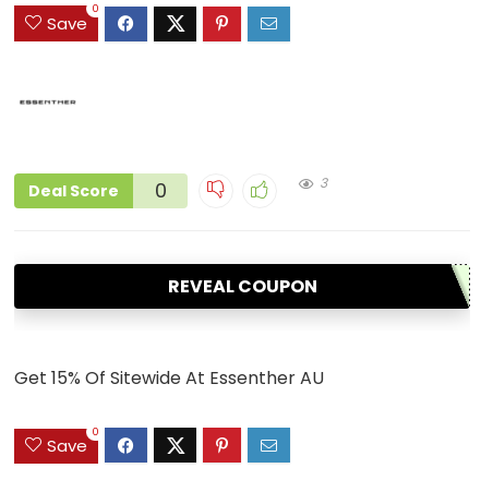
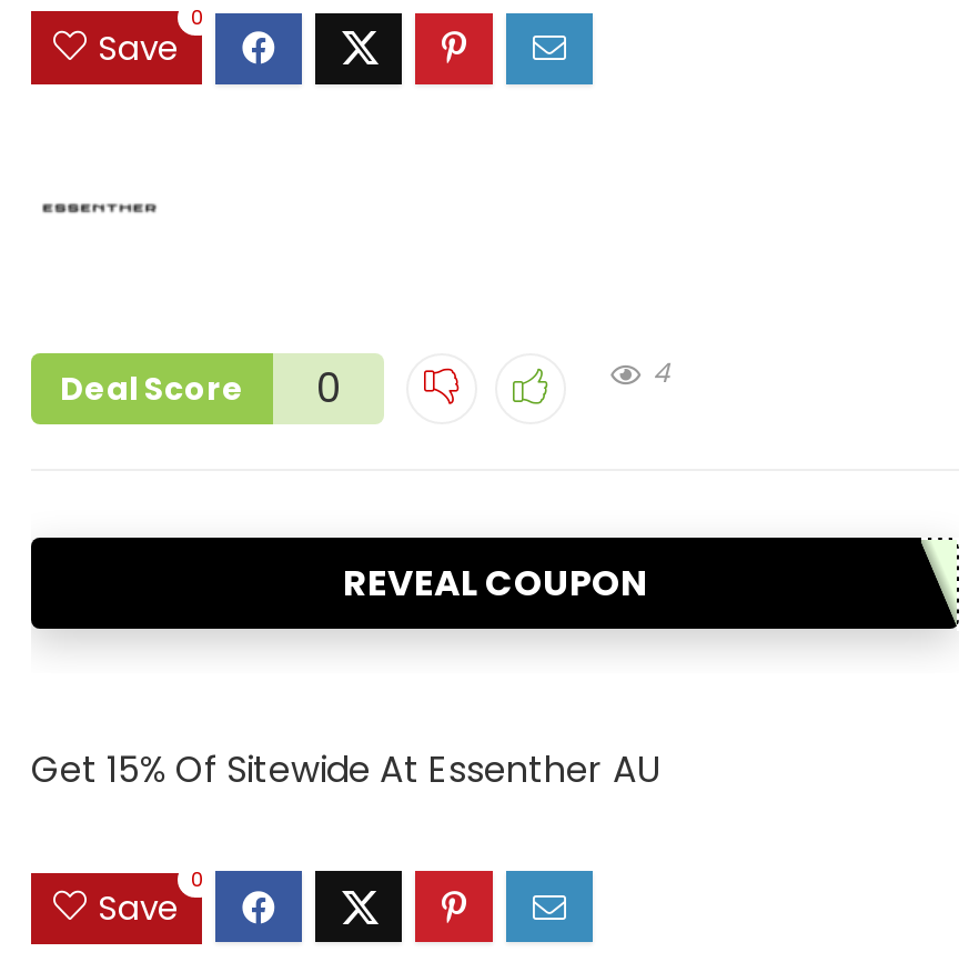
- 3
+ 4
